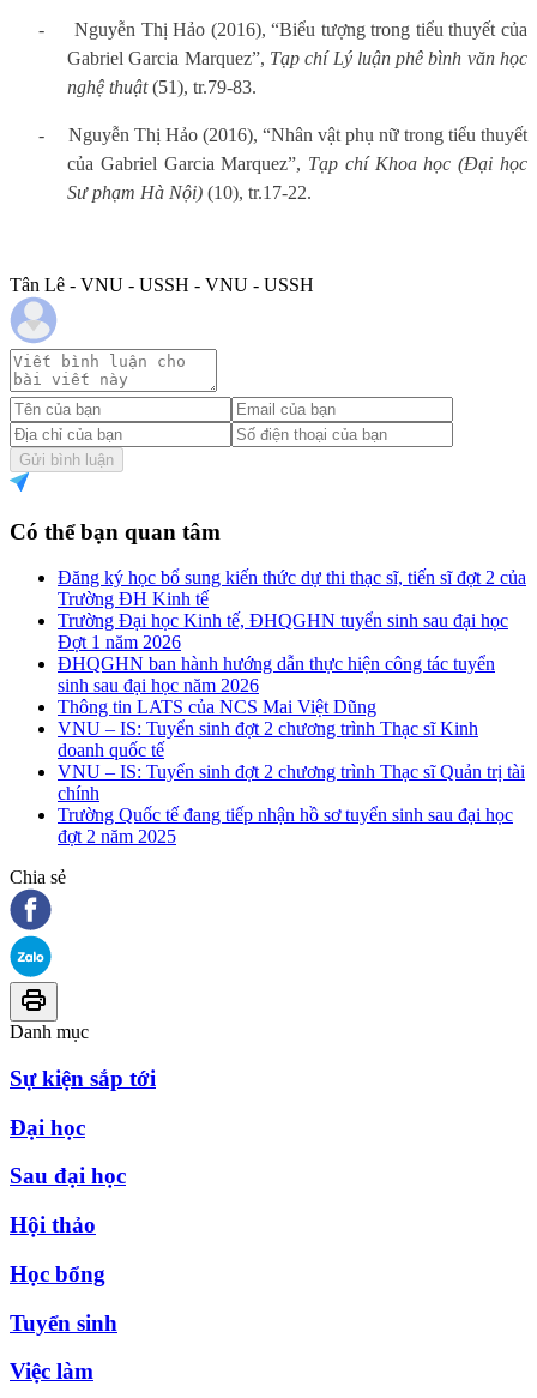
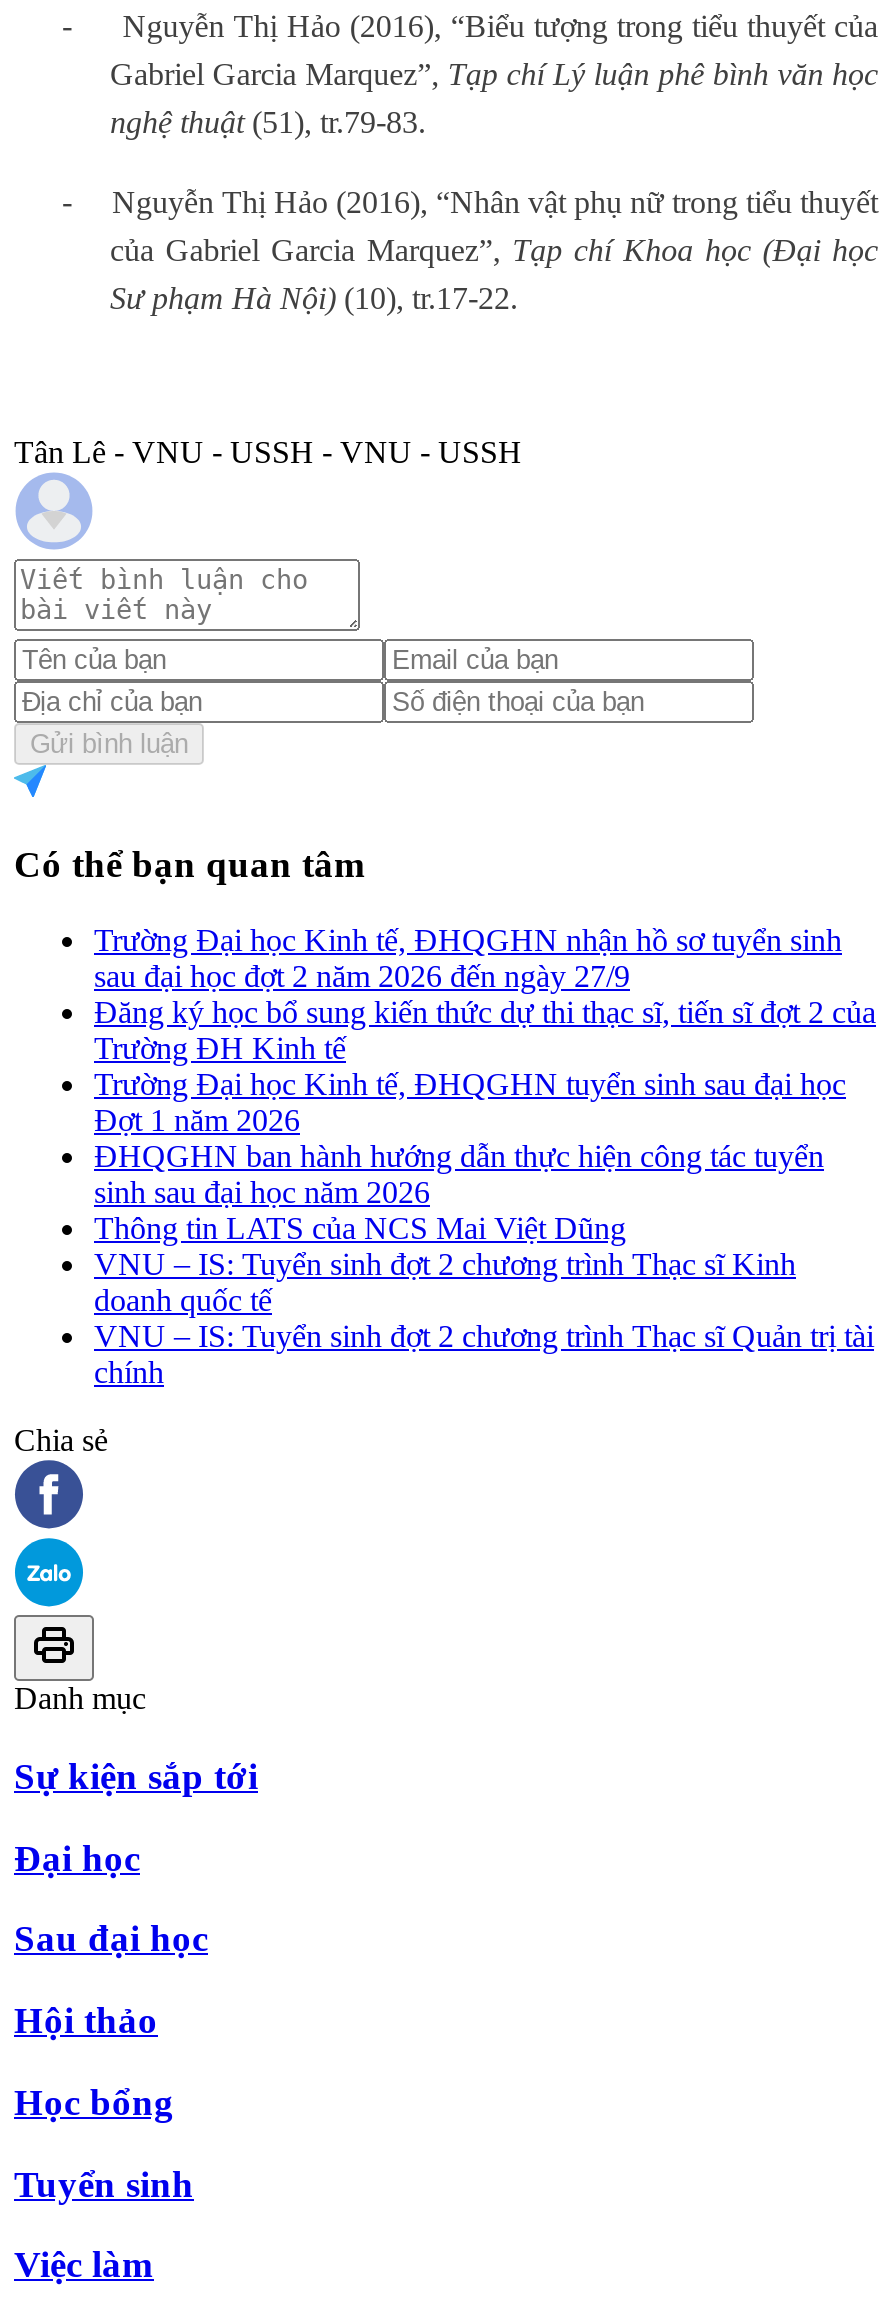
+ Trường Đại học Kinh tế, ĐHQGHN nhận hồ sơ tuyển sinh
+ sau đại học đợt 2 năm 2026 đến ngày 27/9

moved down: Đăng ký học bổ sung kiến thức dự thi thạc sĩ, tiến sĩ đợt 2 của | Trường ĐH Kinh tế | Trường Đại học Kinh tế, ĐHQGHN tuyển sinh sau đại học | ... | VNU – IS: Tuyển sinh đợt 2 chương trình Thạc sĩ Quản trị tài | chính

- Trường Quốc tế đang tiếp nhận hồ sơ tuyển sinh sau đại học
- đợt 2 năm 2025
